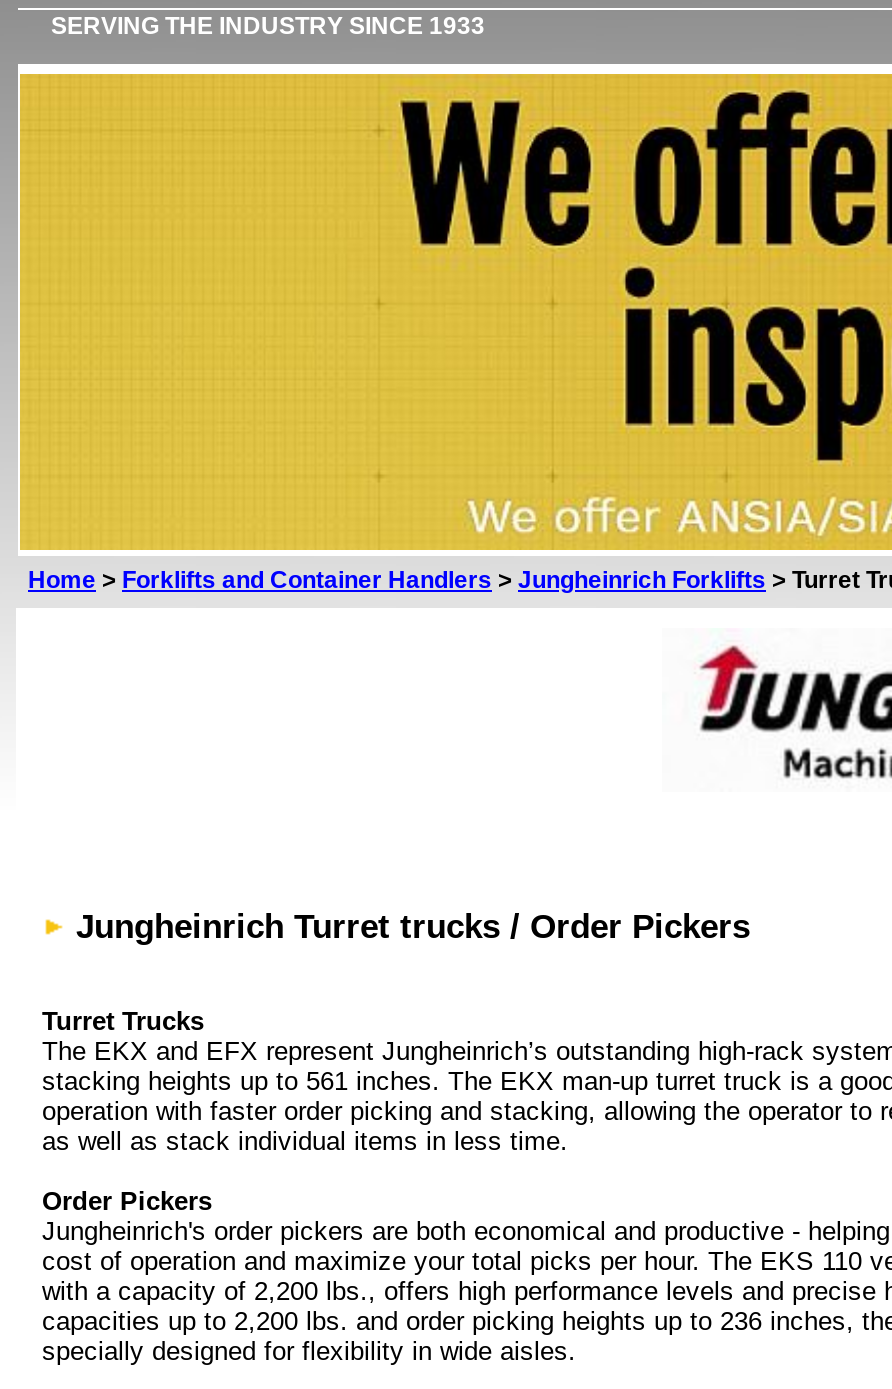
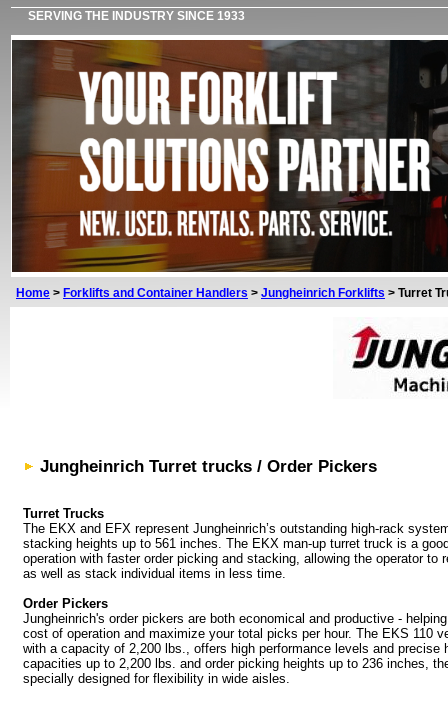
- [image]
+ [image]
